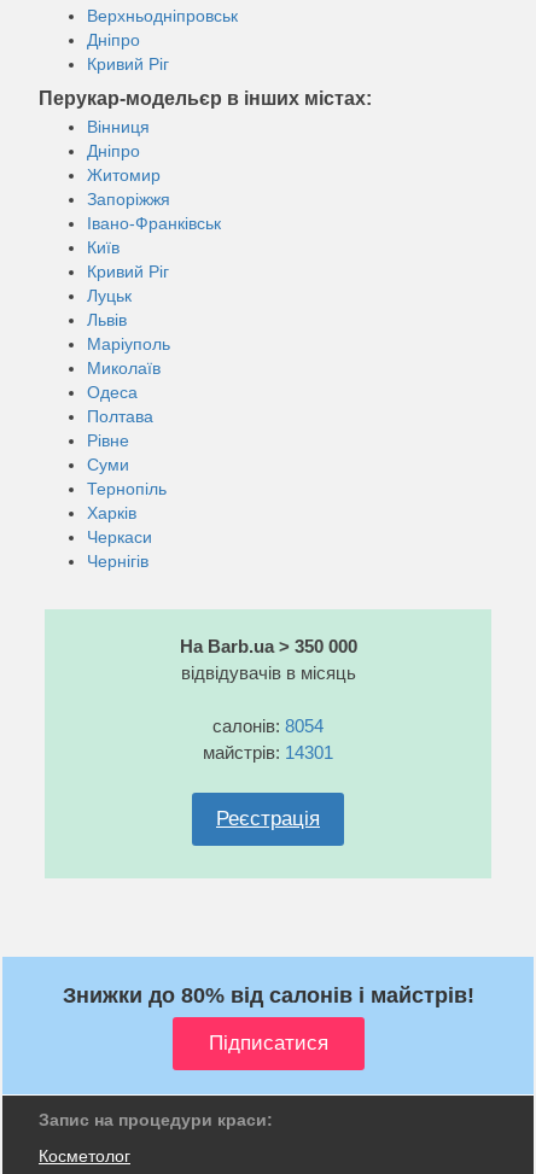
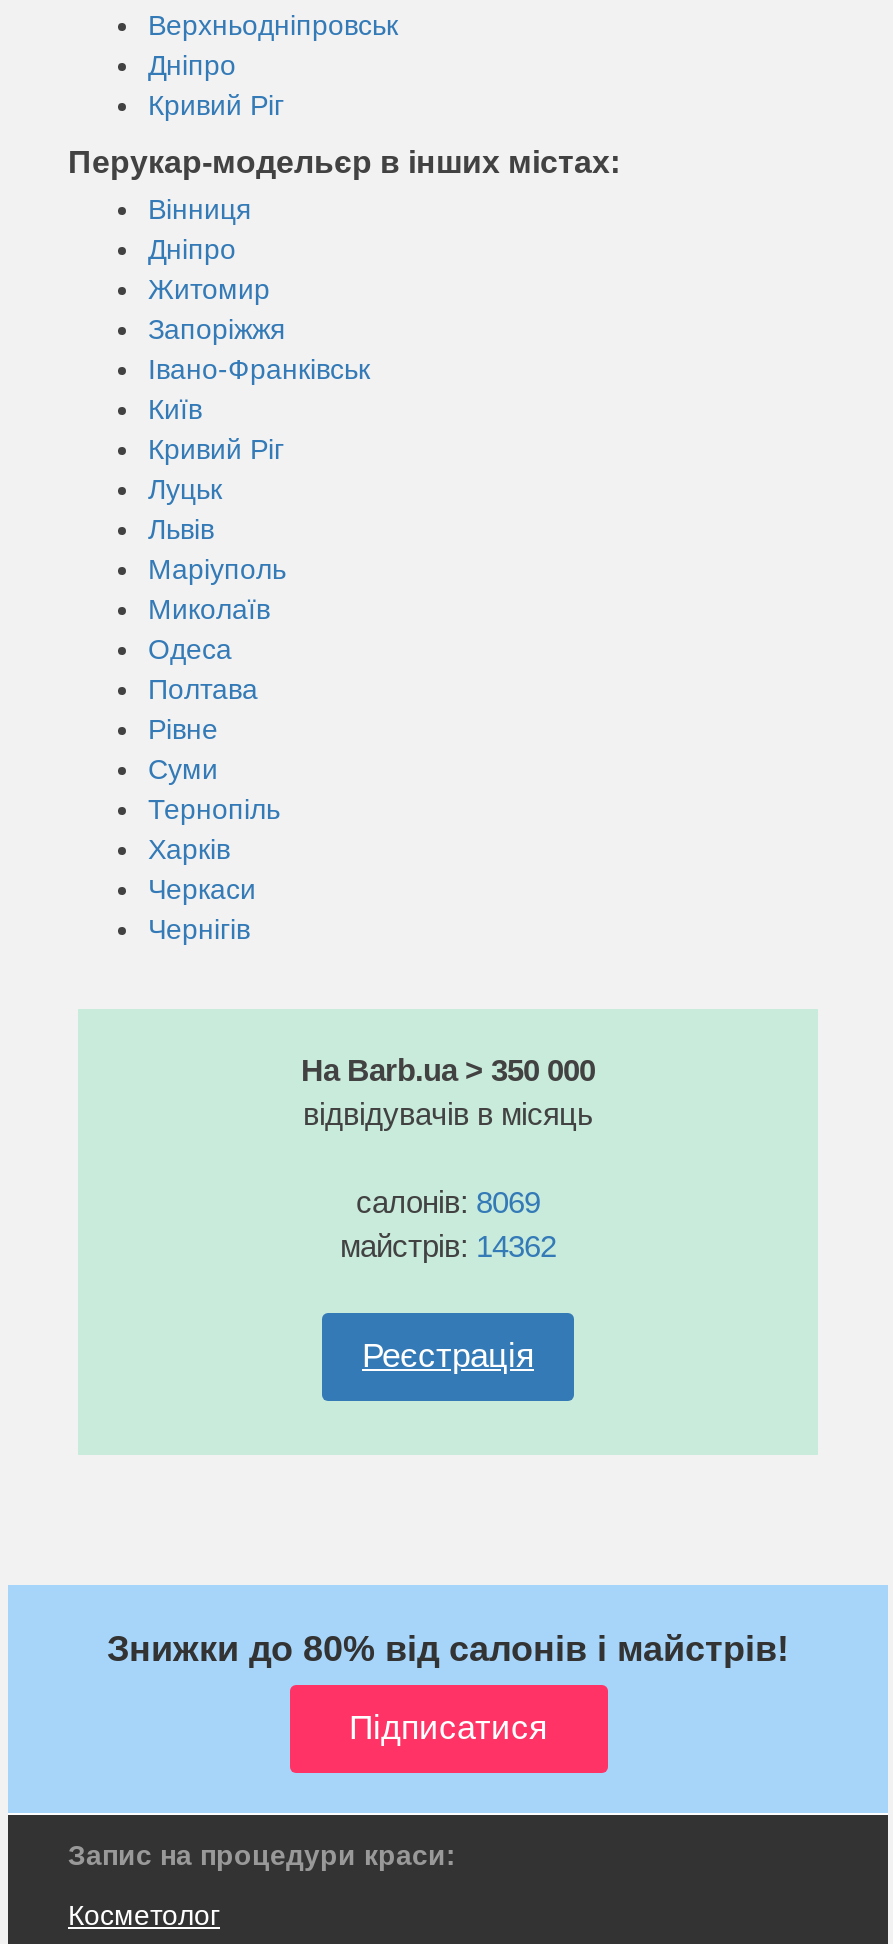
- салонів: 8054
+ салонів: 8069

- майстрів: 14301
+ майстрів: 14362
